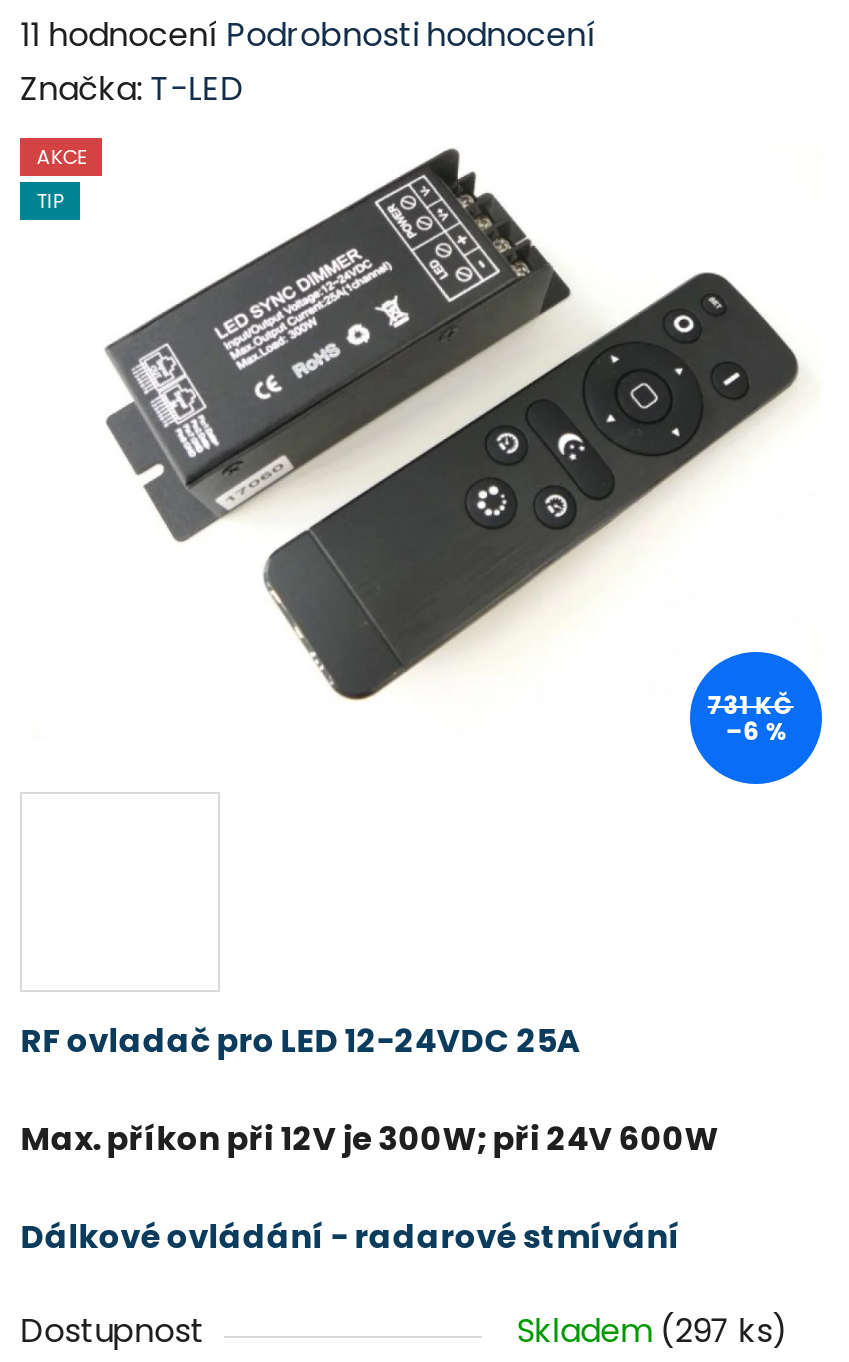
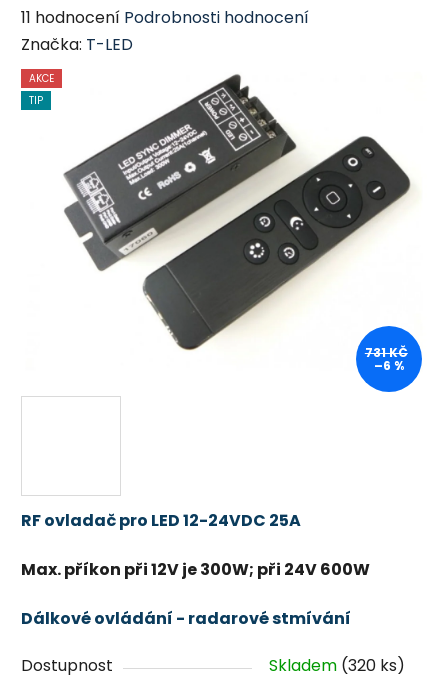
- Skladem (297 ks)
+ Skladem (320 ks)
